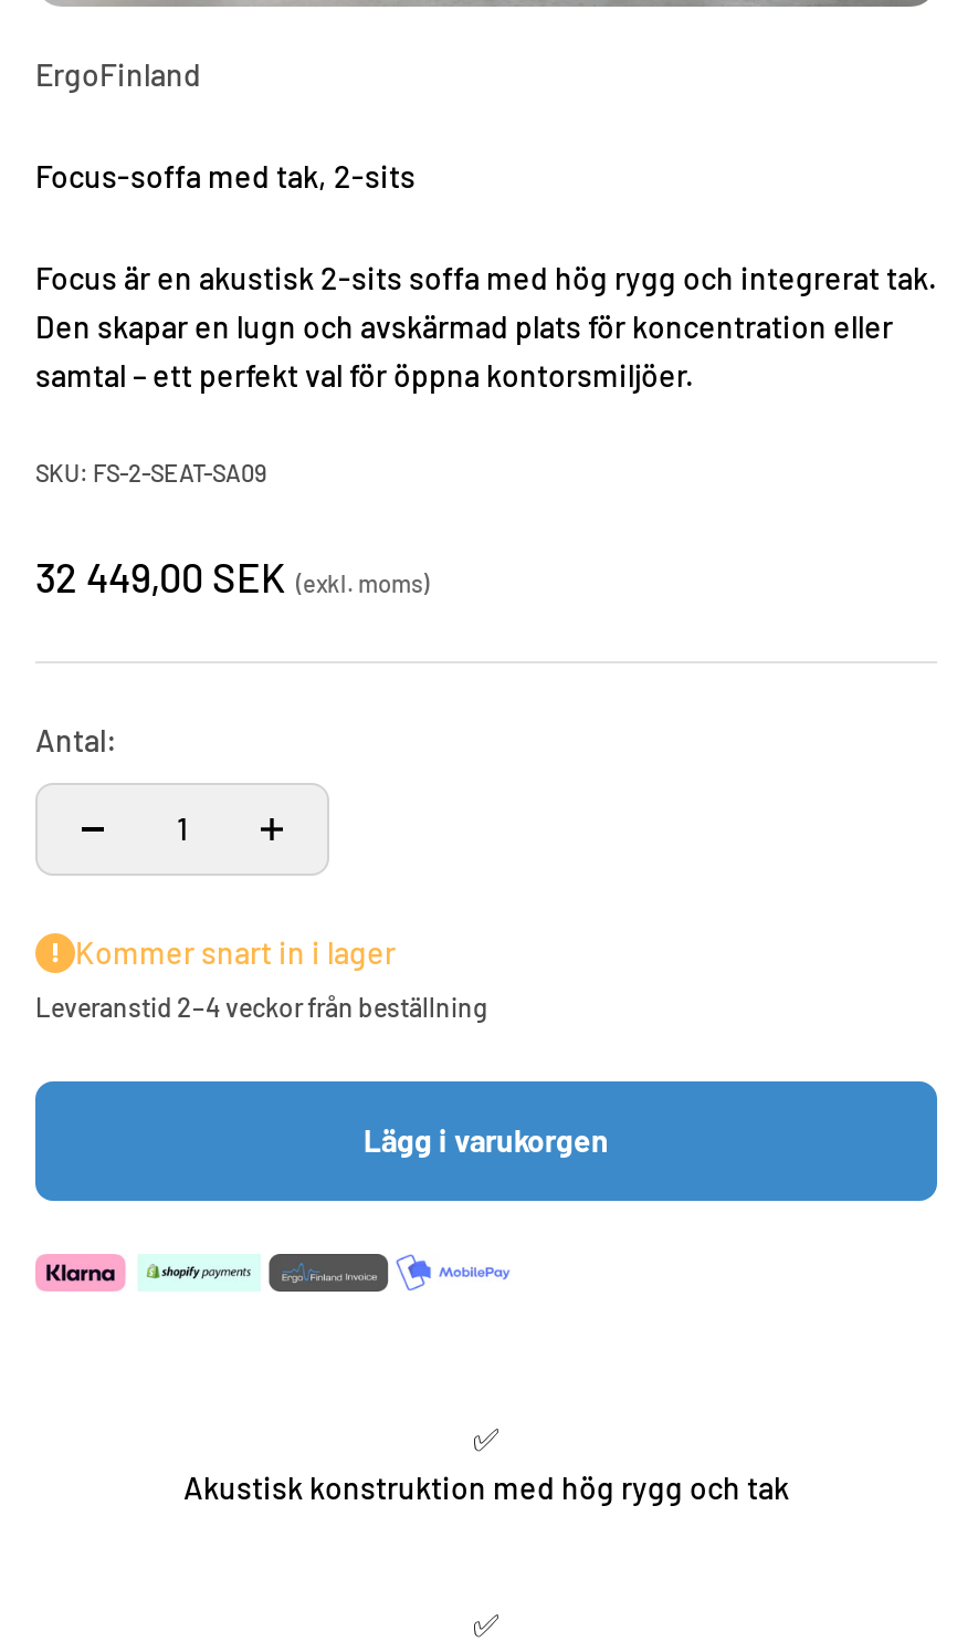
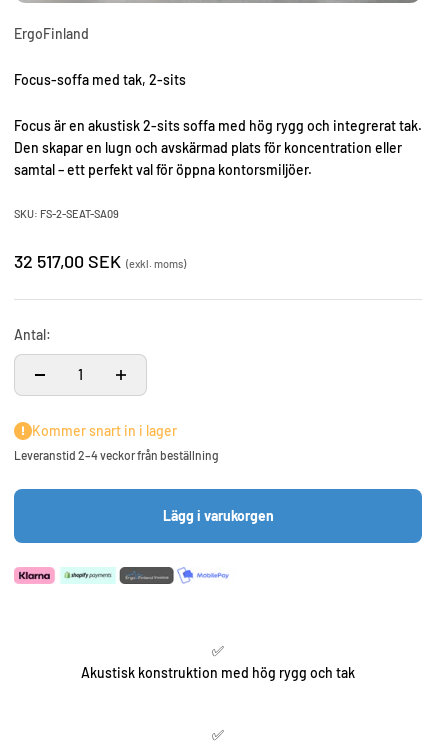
- 32 449,00 SEK (exkl. moms)
+ 32 517,00 SEK (exkl. moms)
